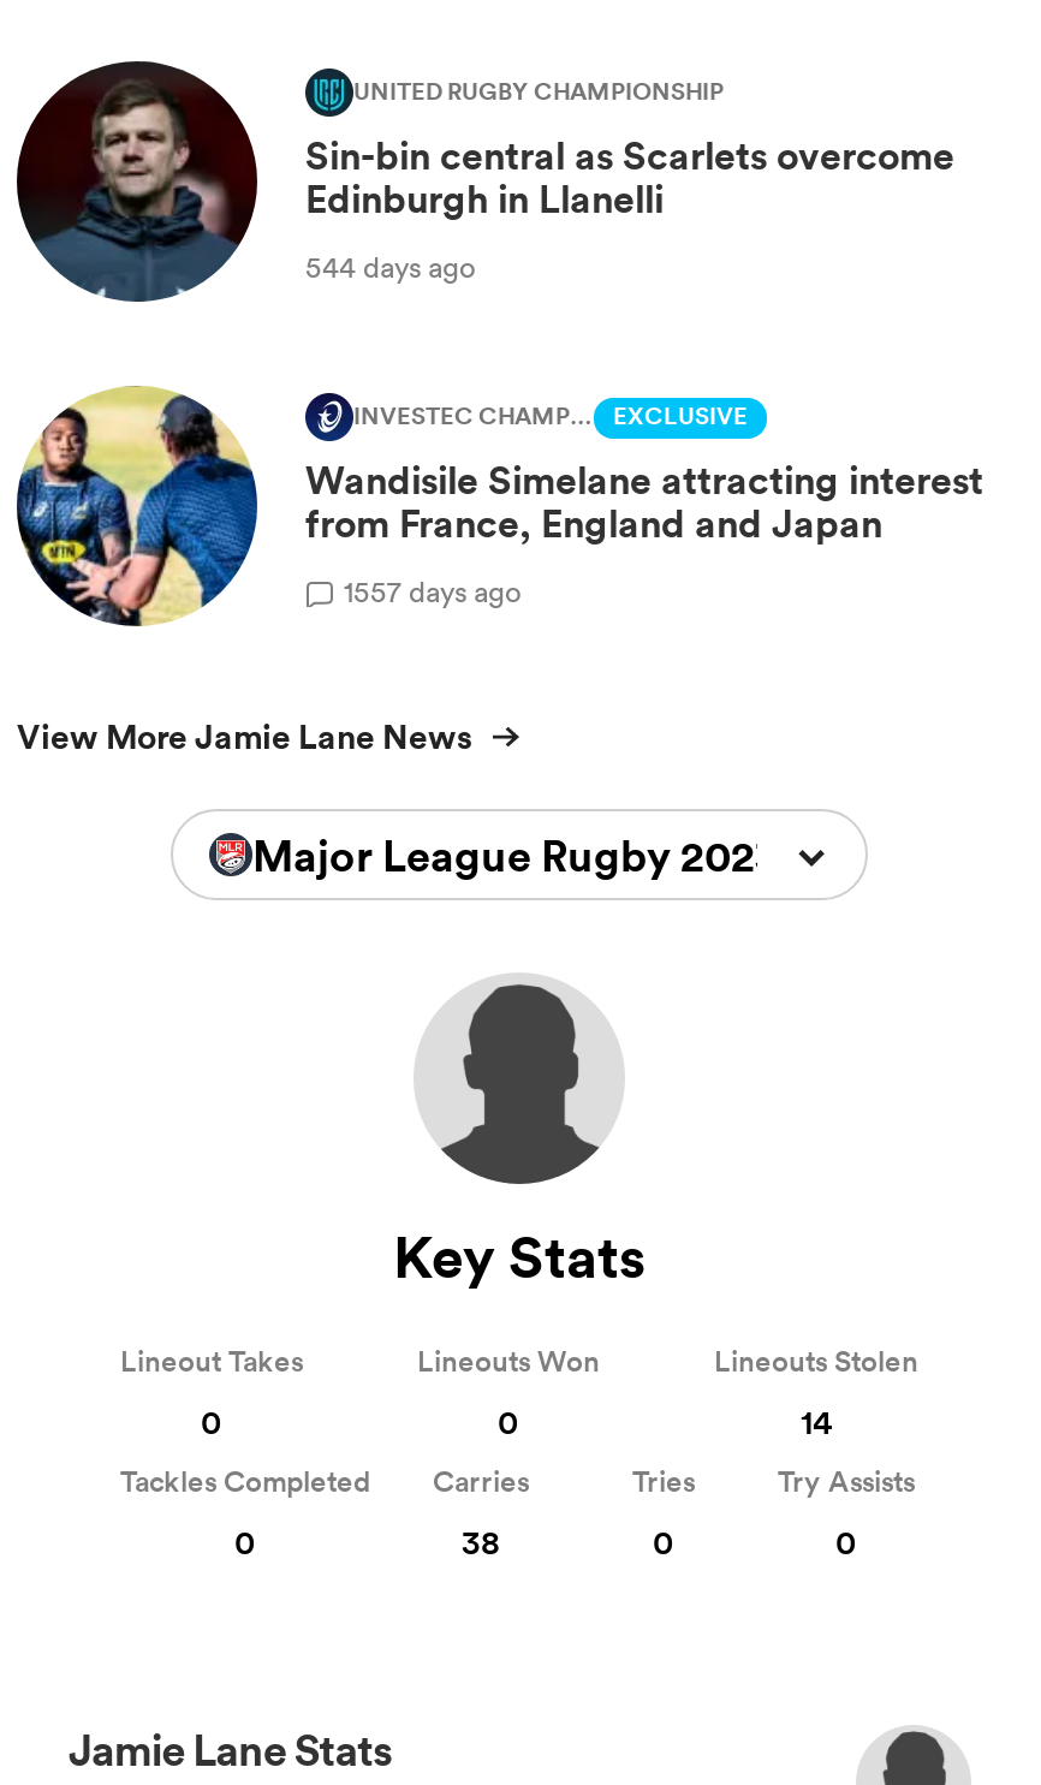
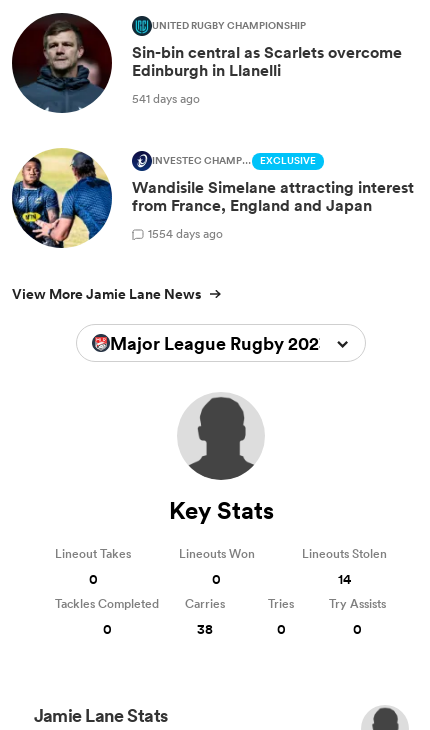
- 544 days ago
+ 541 days ago

- 1557 days ago
+ 1554 days ago
